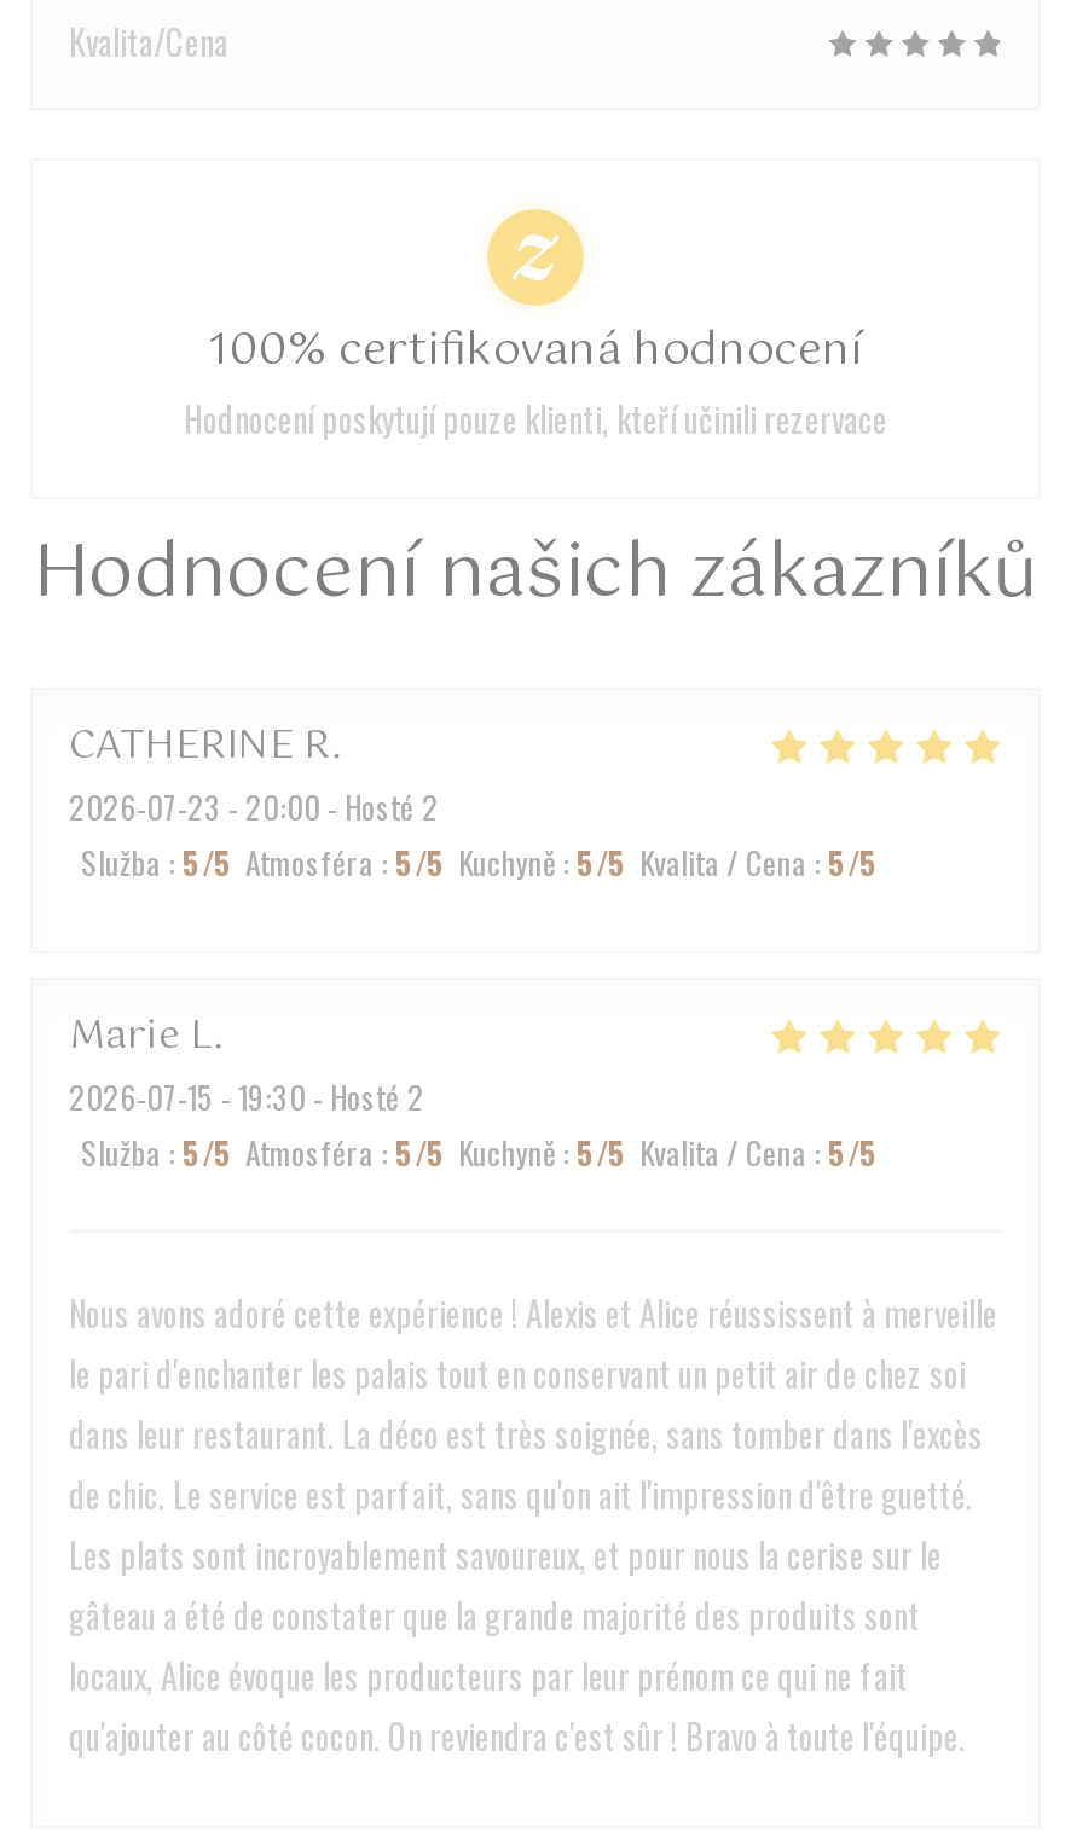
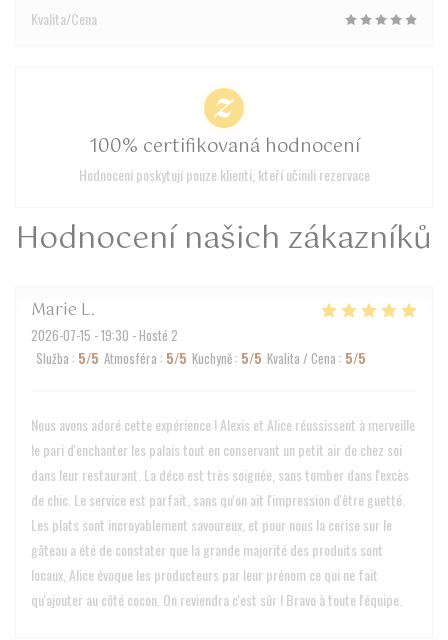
- CATHERINE R
- 2026-07-23 - 20:00 - Hosté 2
- Služba: 5/5 Atmosféra: 5/5 Kuchyně: 5/5 Kvalita / Cena: 5/5
